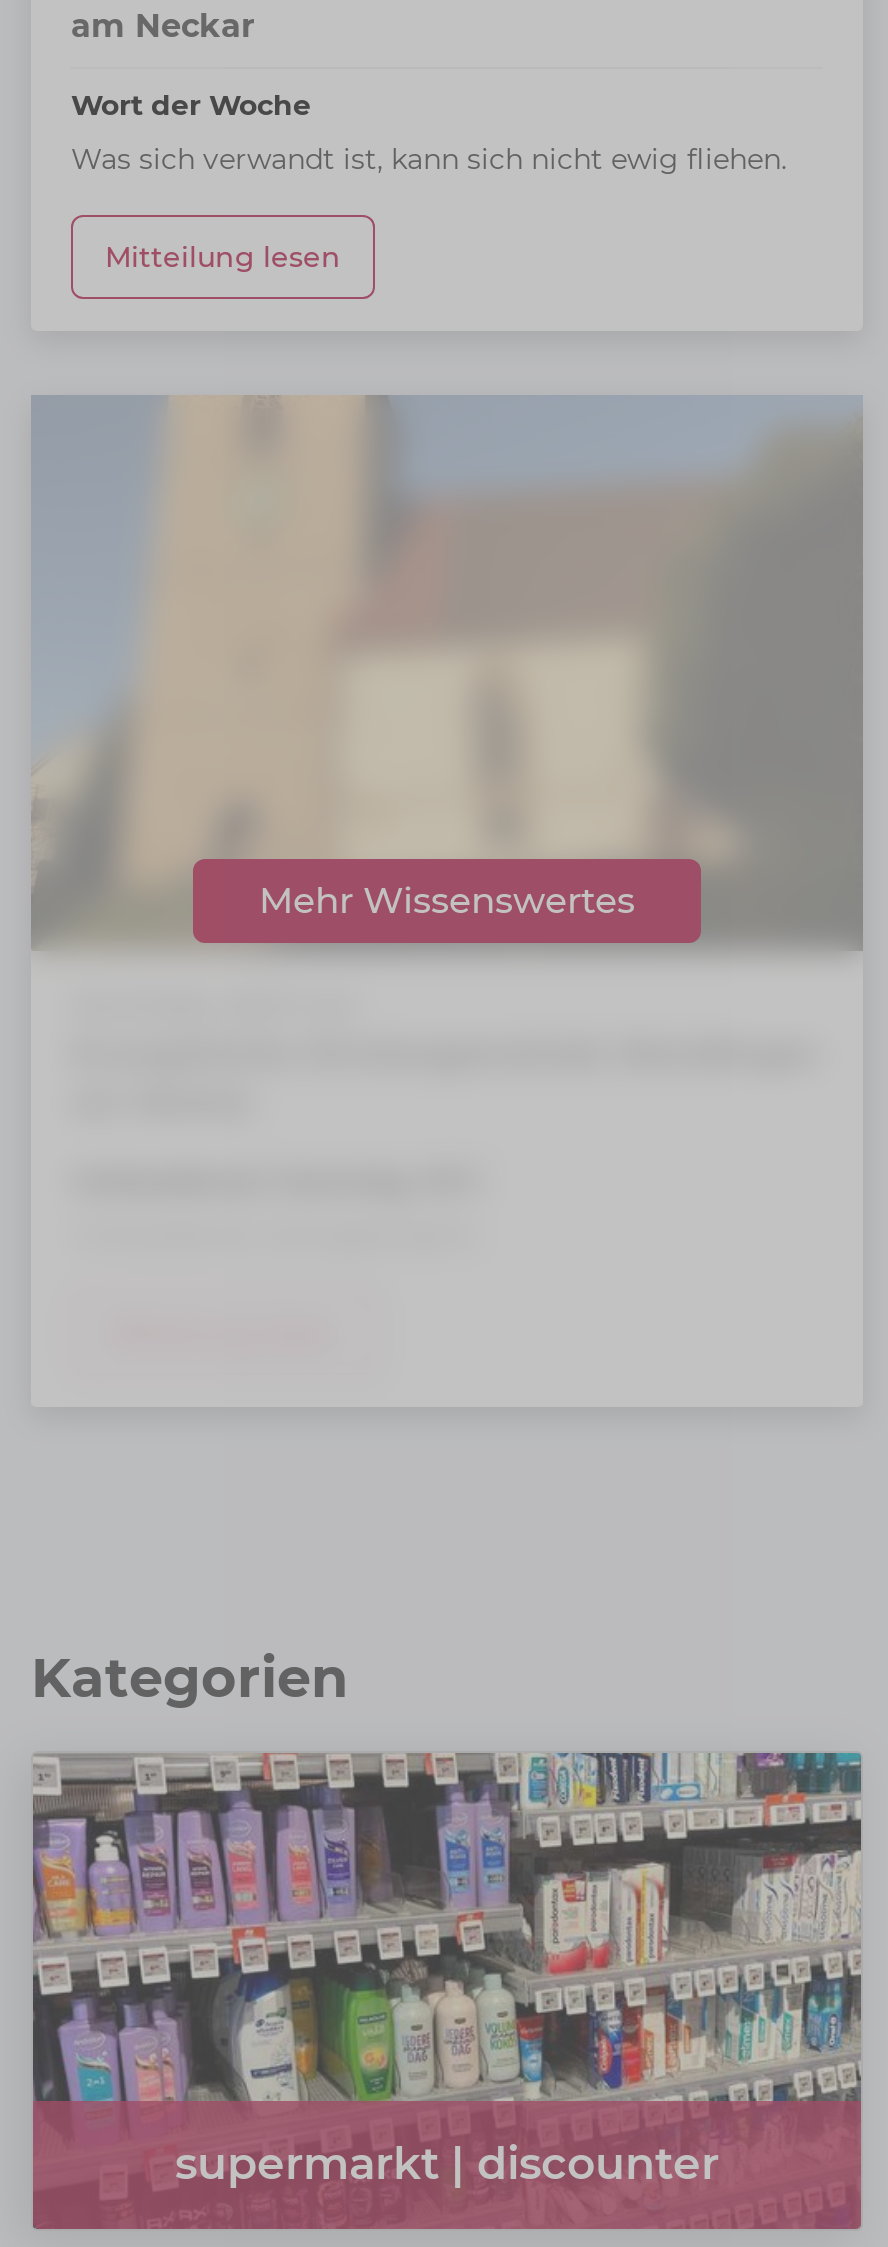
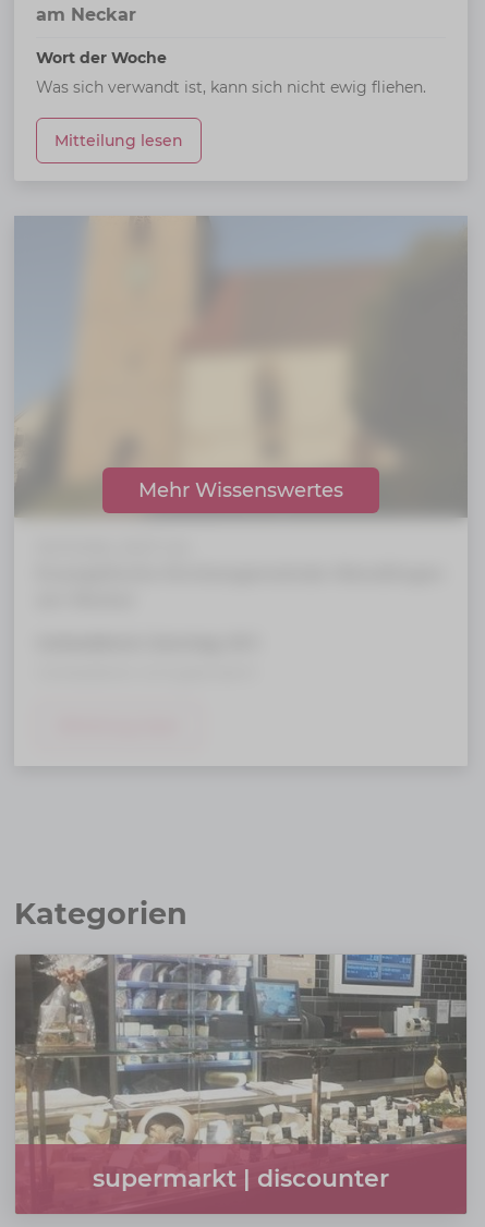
- [image]
+ [image]
